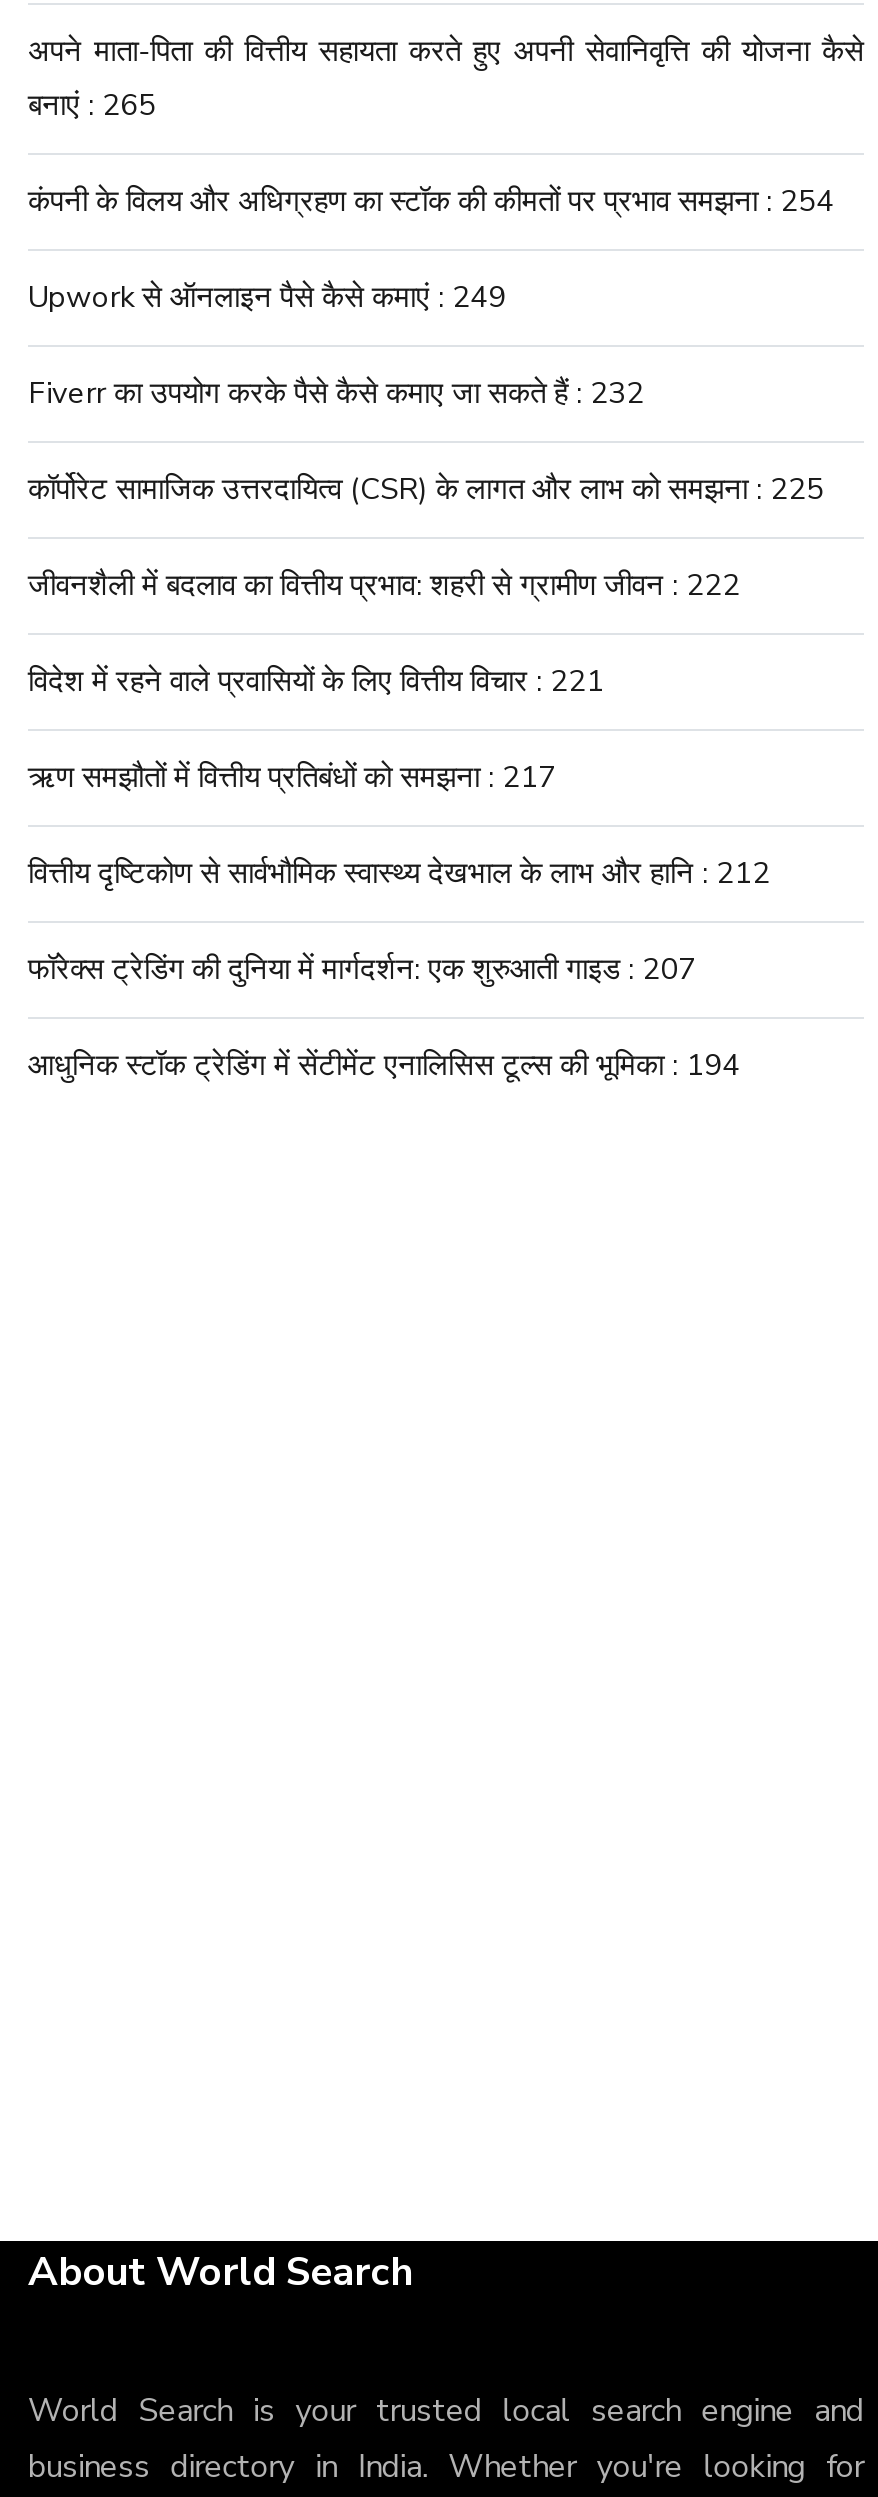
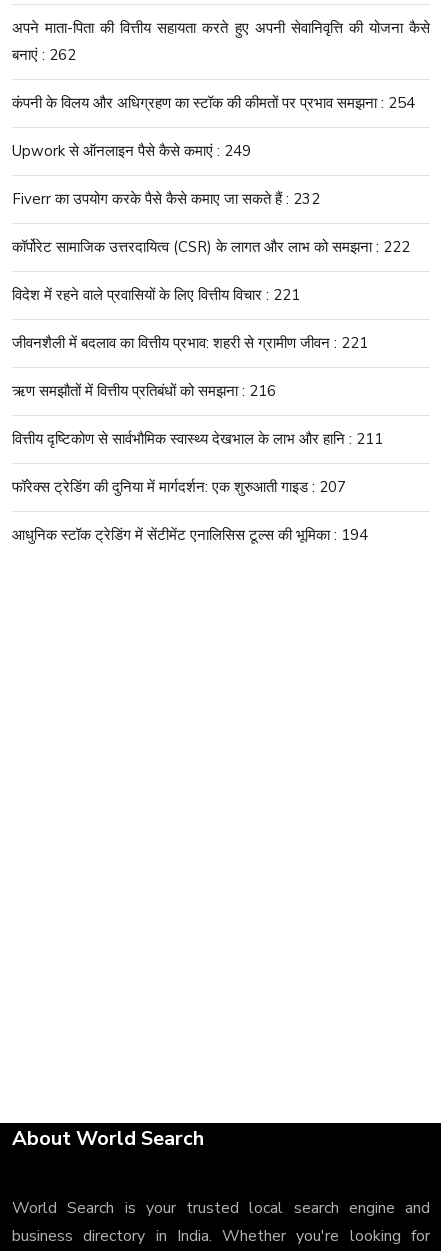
- बनाएं : 265
+ बनाएं : 262

- कॉर्पोरेट सामाजिक उत्तरदायित्व (CSR) के लागत और लाभ को समझना : 225
- जीवनशैली में बदलाव का वित्तीय प्रभाव: शहरी से ग्रामीण जीवन : 222
+ कॉर्पोरेट सामाजिक उत्तरदायित्व (CSR) के लागत और लाभ को समझना : 222

moved up: विदेश में रहने वाले प्रवासियों के लिए वित्तीय विचार : 221

- ऋण समझौतों में वित्तीय प्रतिबंधों को समझना : 217
- वित्तीय दृष्टिकोण से सार्वभौमिक स्वास्थ्य देखभाल के लाभ और हानि : 212
+ जीवनशैली में बदलाव का वित्तीय प्रभाव: शहरी से ग्रामीण जीवन : 221
+ ऋण समझौतों में वित्तीय प्रतिबंधों को समझना : 216
+ वित्तीय दृष्टिकोण से सार्वभौमिक स्वास्थ्य देखभाल के लाभ और हानि : 211
